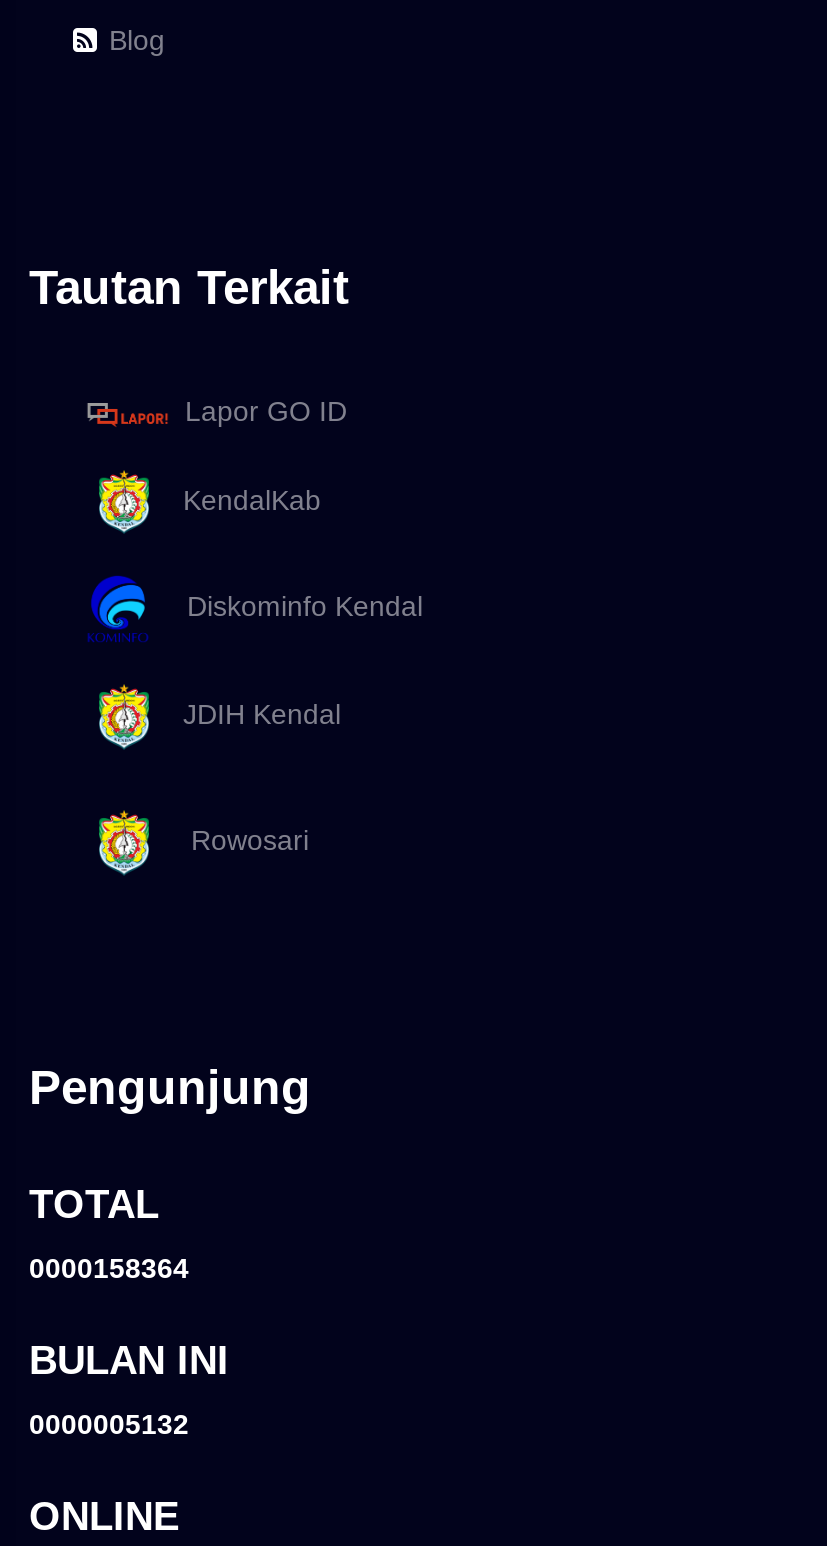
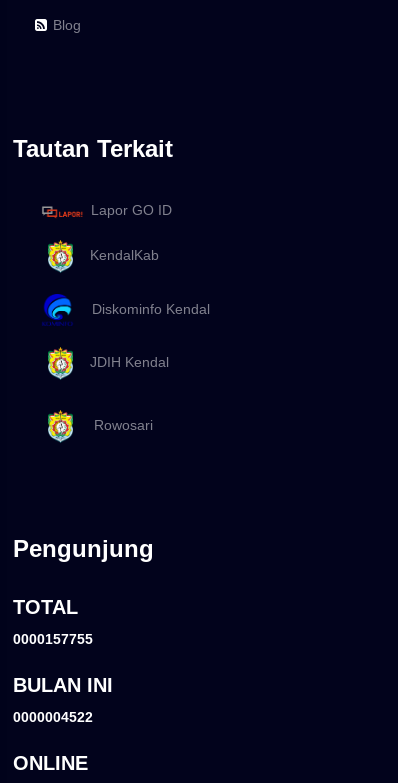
- 0000158364
+ 0000157755

- 0000005132
+ 0000004522
